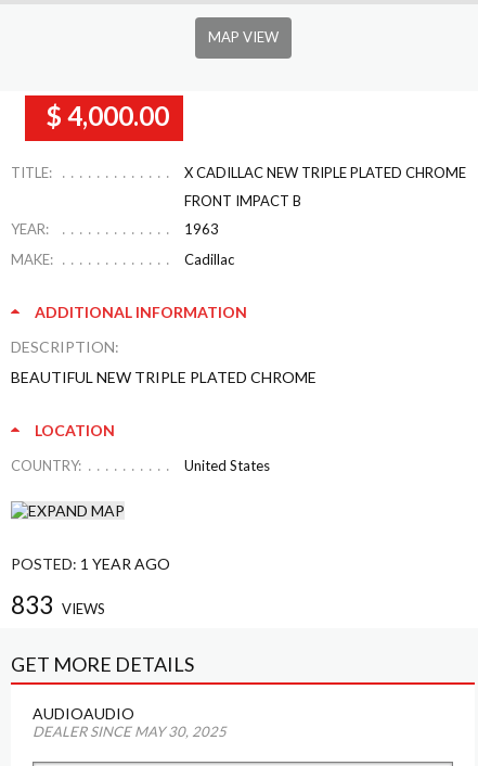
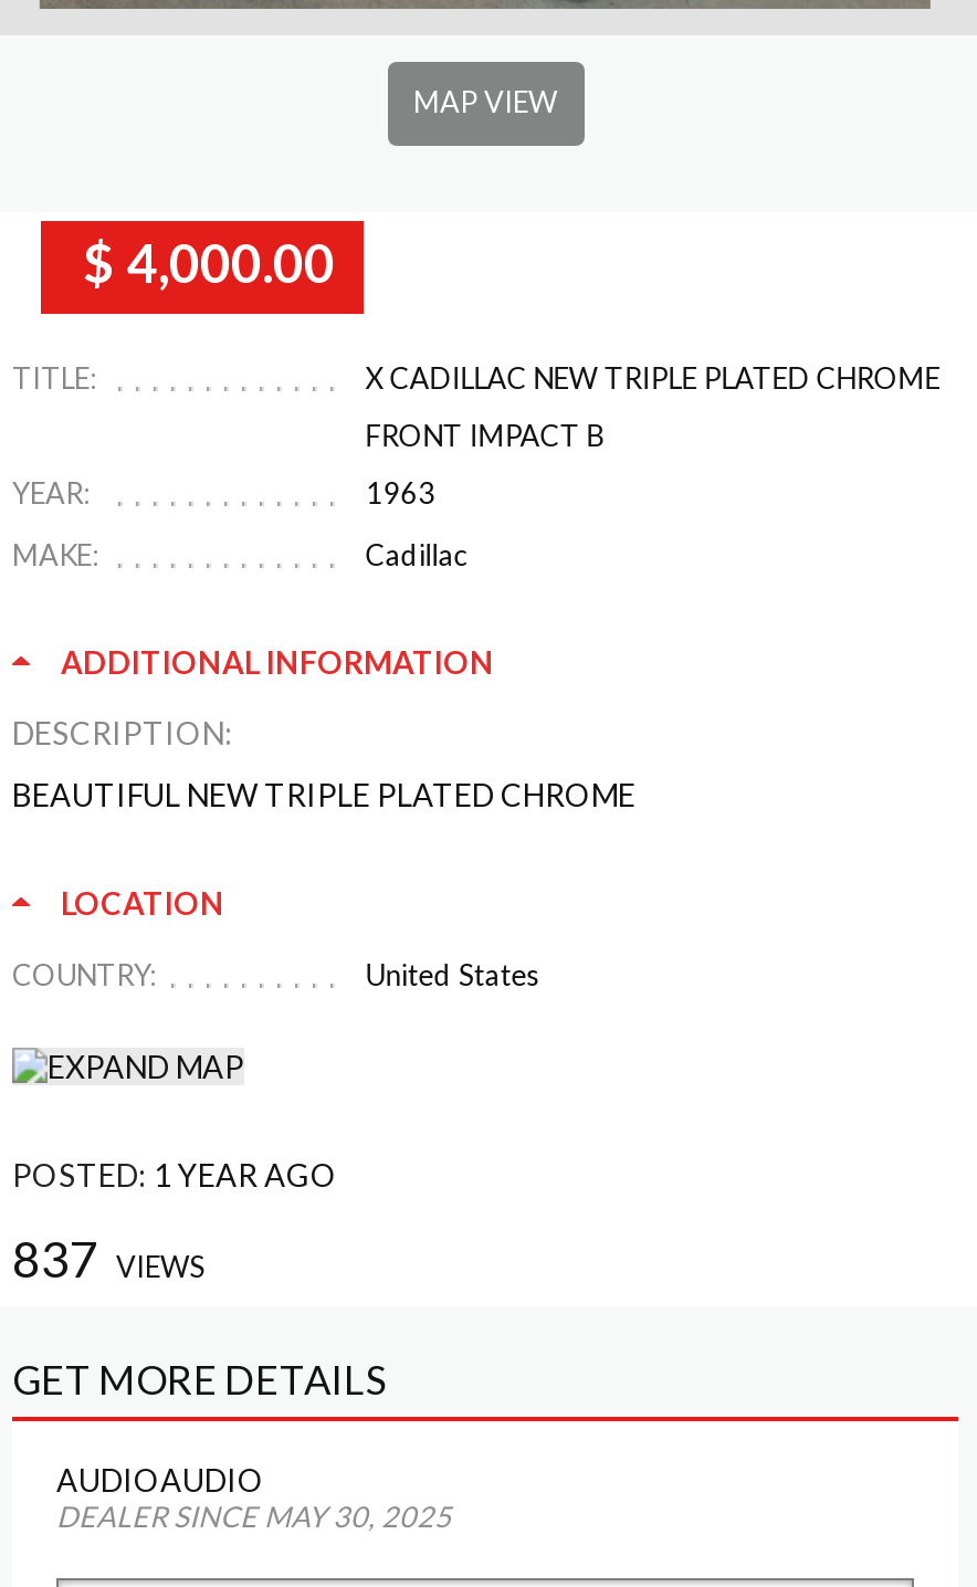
- 833 VIEWS
+ 837 VIEWS
